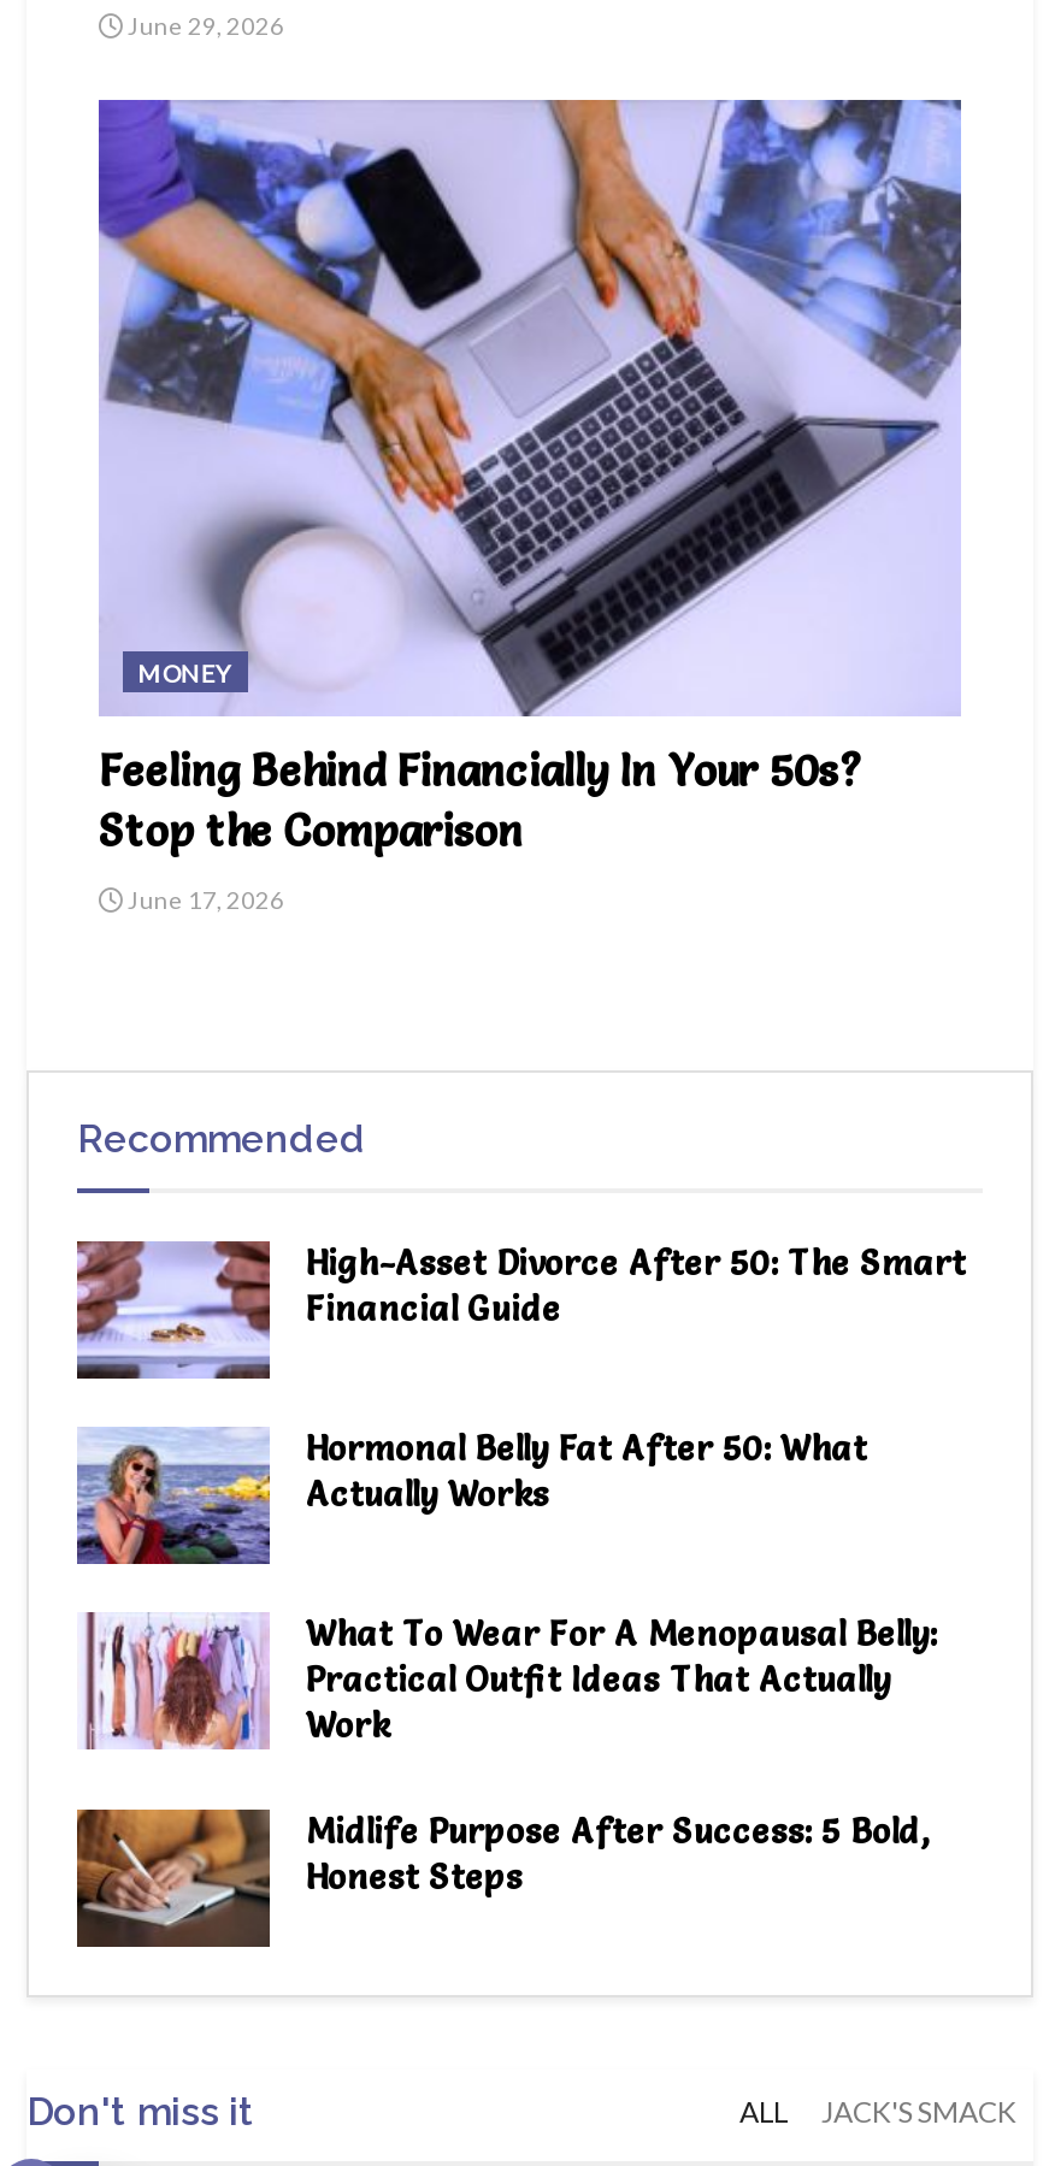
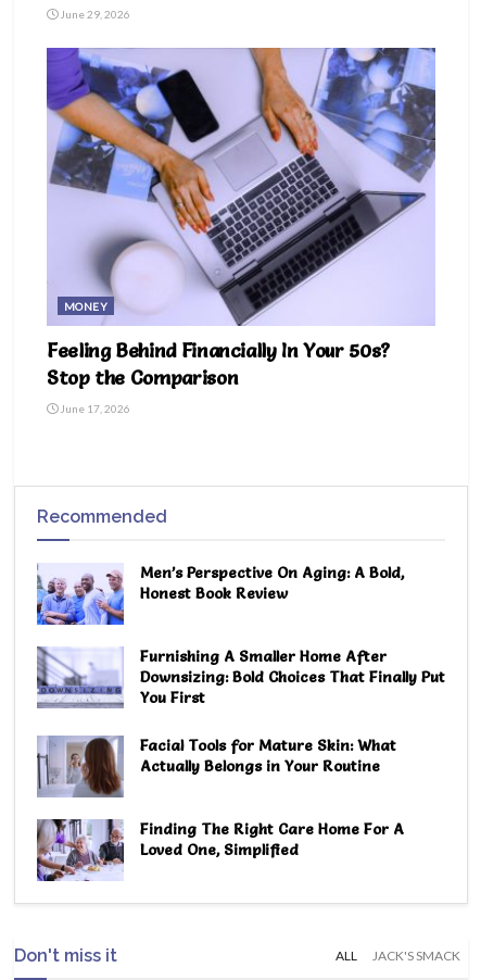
- [image]
- High-Asset Divorce After 50: The Smart
- Financial Guide
+ [image]
+ Men’s Perspective On Aging: A Bold,
+ Honest Book Review

- [image]
- Hormonal Belly Fat After 50: What
- Actually Works
+ [image]
+ Furnishing A Smaller Home After
+ Downsizing: Bold Choices That Finally Put
+ You First

- [image]
- What To Wear For A Menopausal Belly:
- Practical Outfit Ideas That Actually
- Work
+ [image]
+ Facial Tools for Mature Skin: What
+ Actually Belongs in Your Routine

- [image]
- Midlife Purpose After Success: 5 Bold,
- Honest Steps
+ [image]
+ Finding The Right Care Home For A
+ Loved One, Simplified
